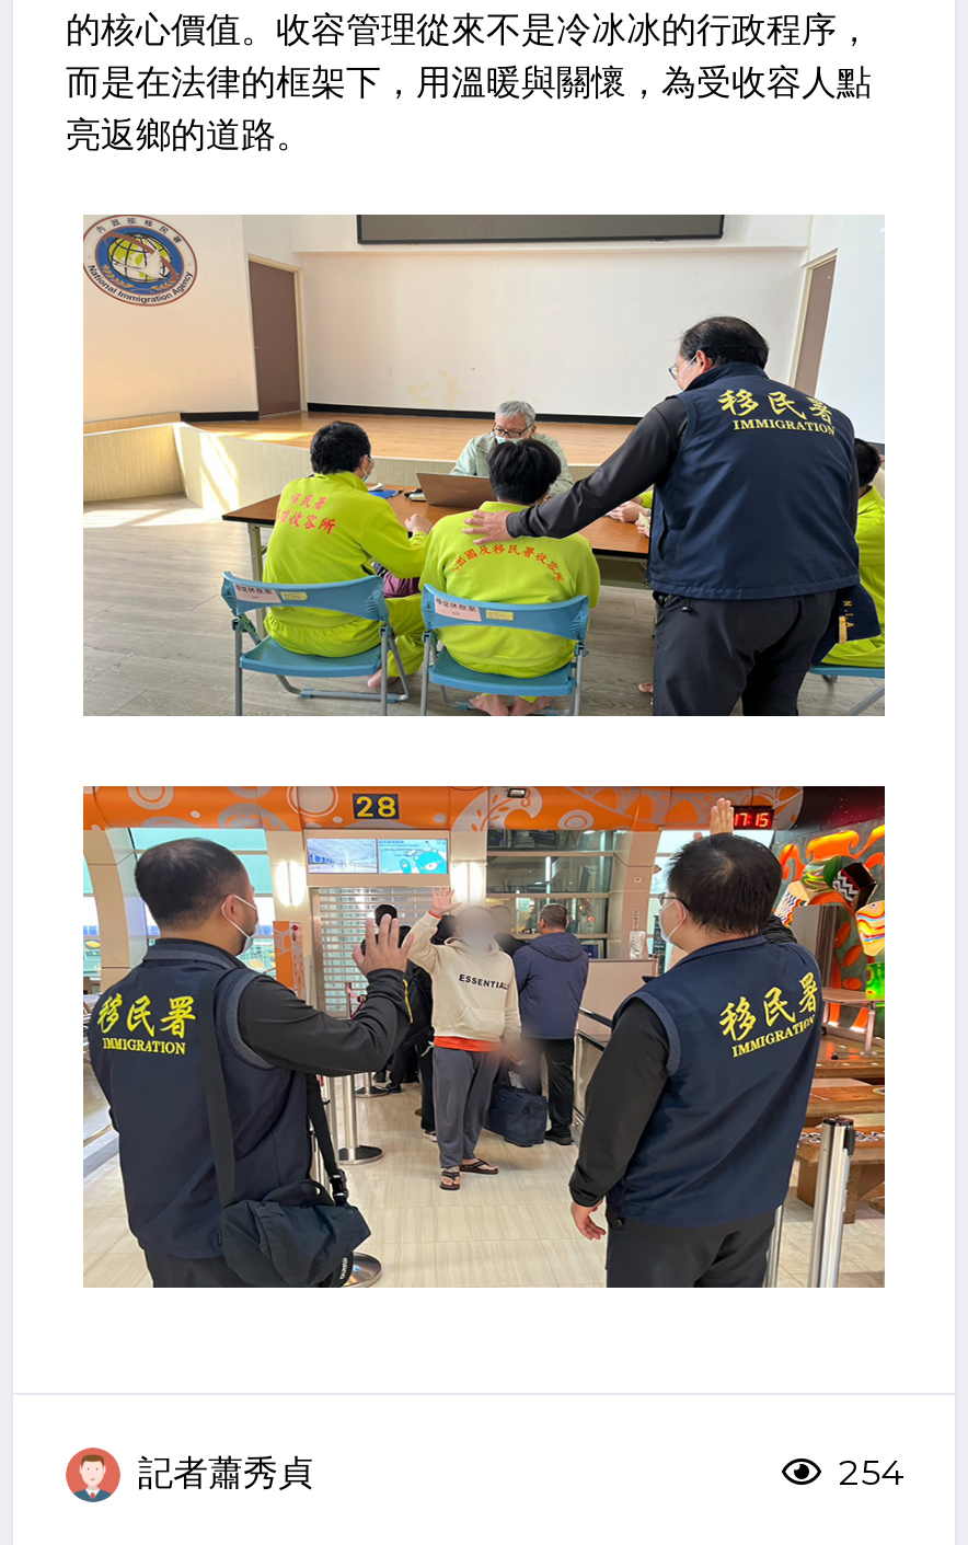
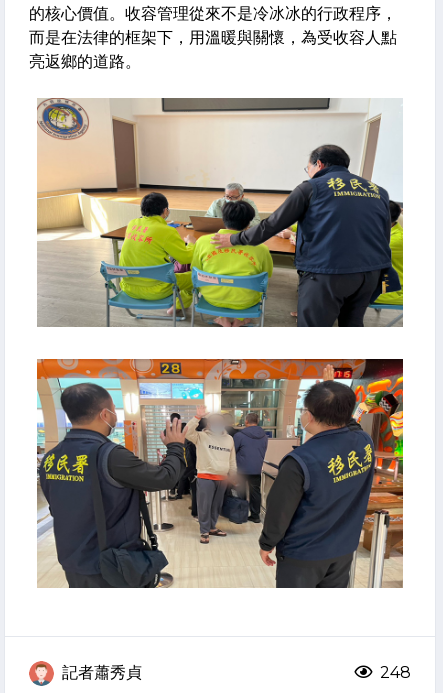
- 254
+ 248
